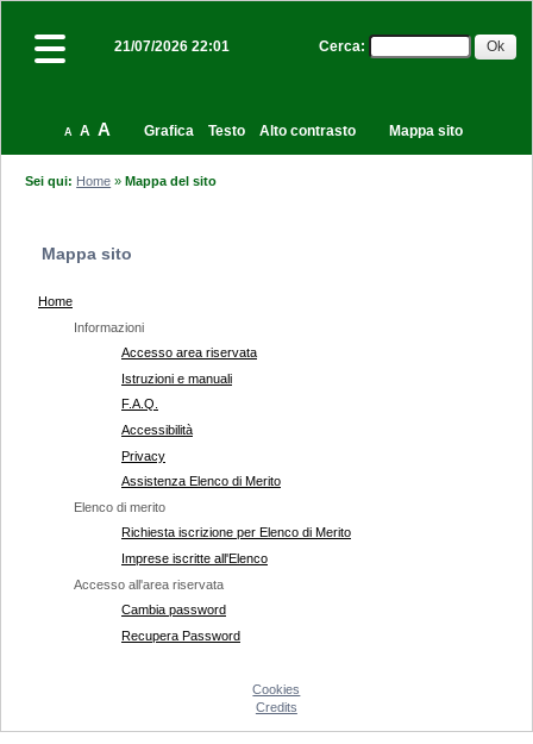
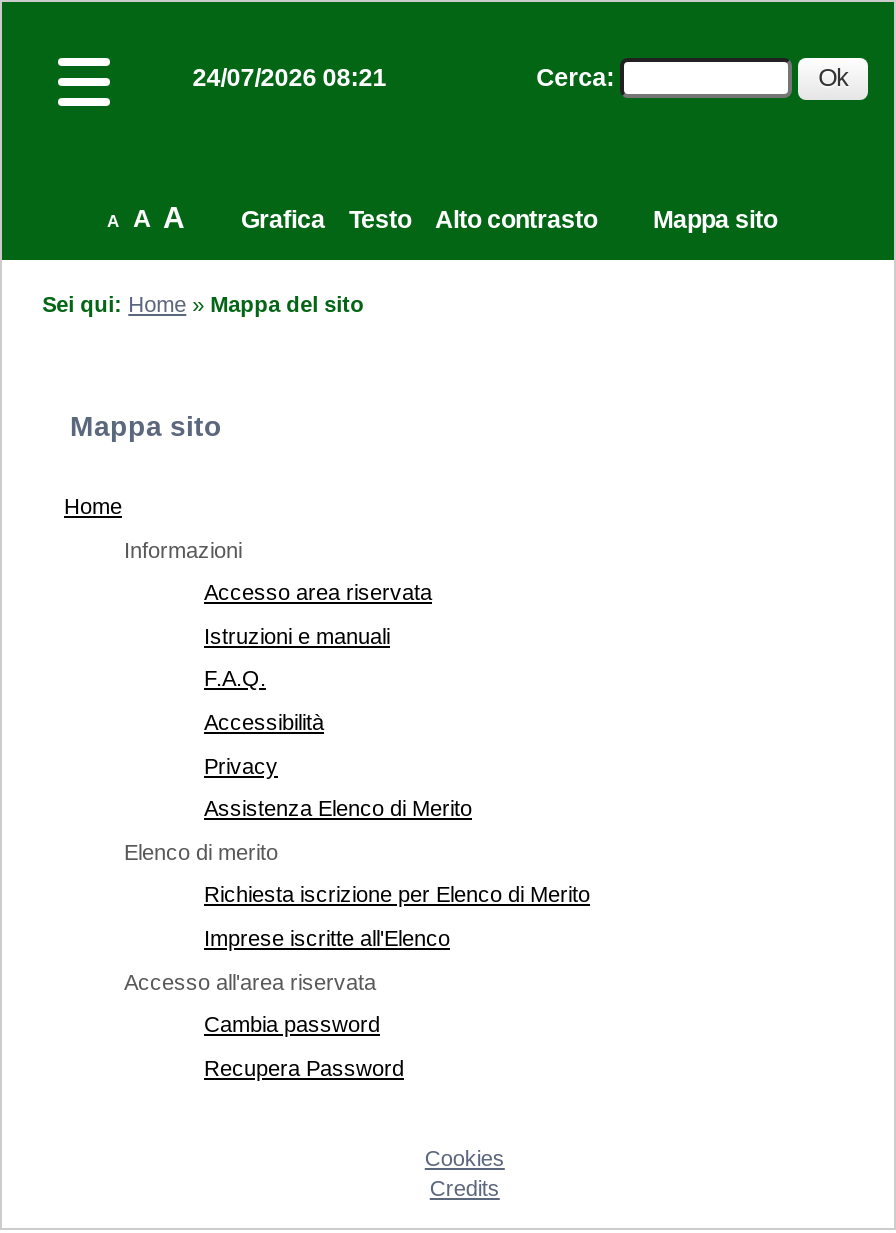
- 21/07/2026 22:01
+ 24/07/2026 08:21
